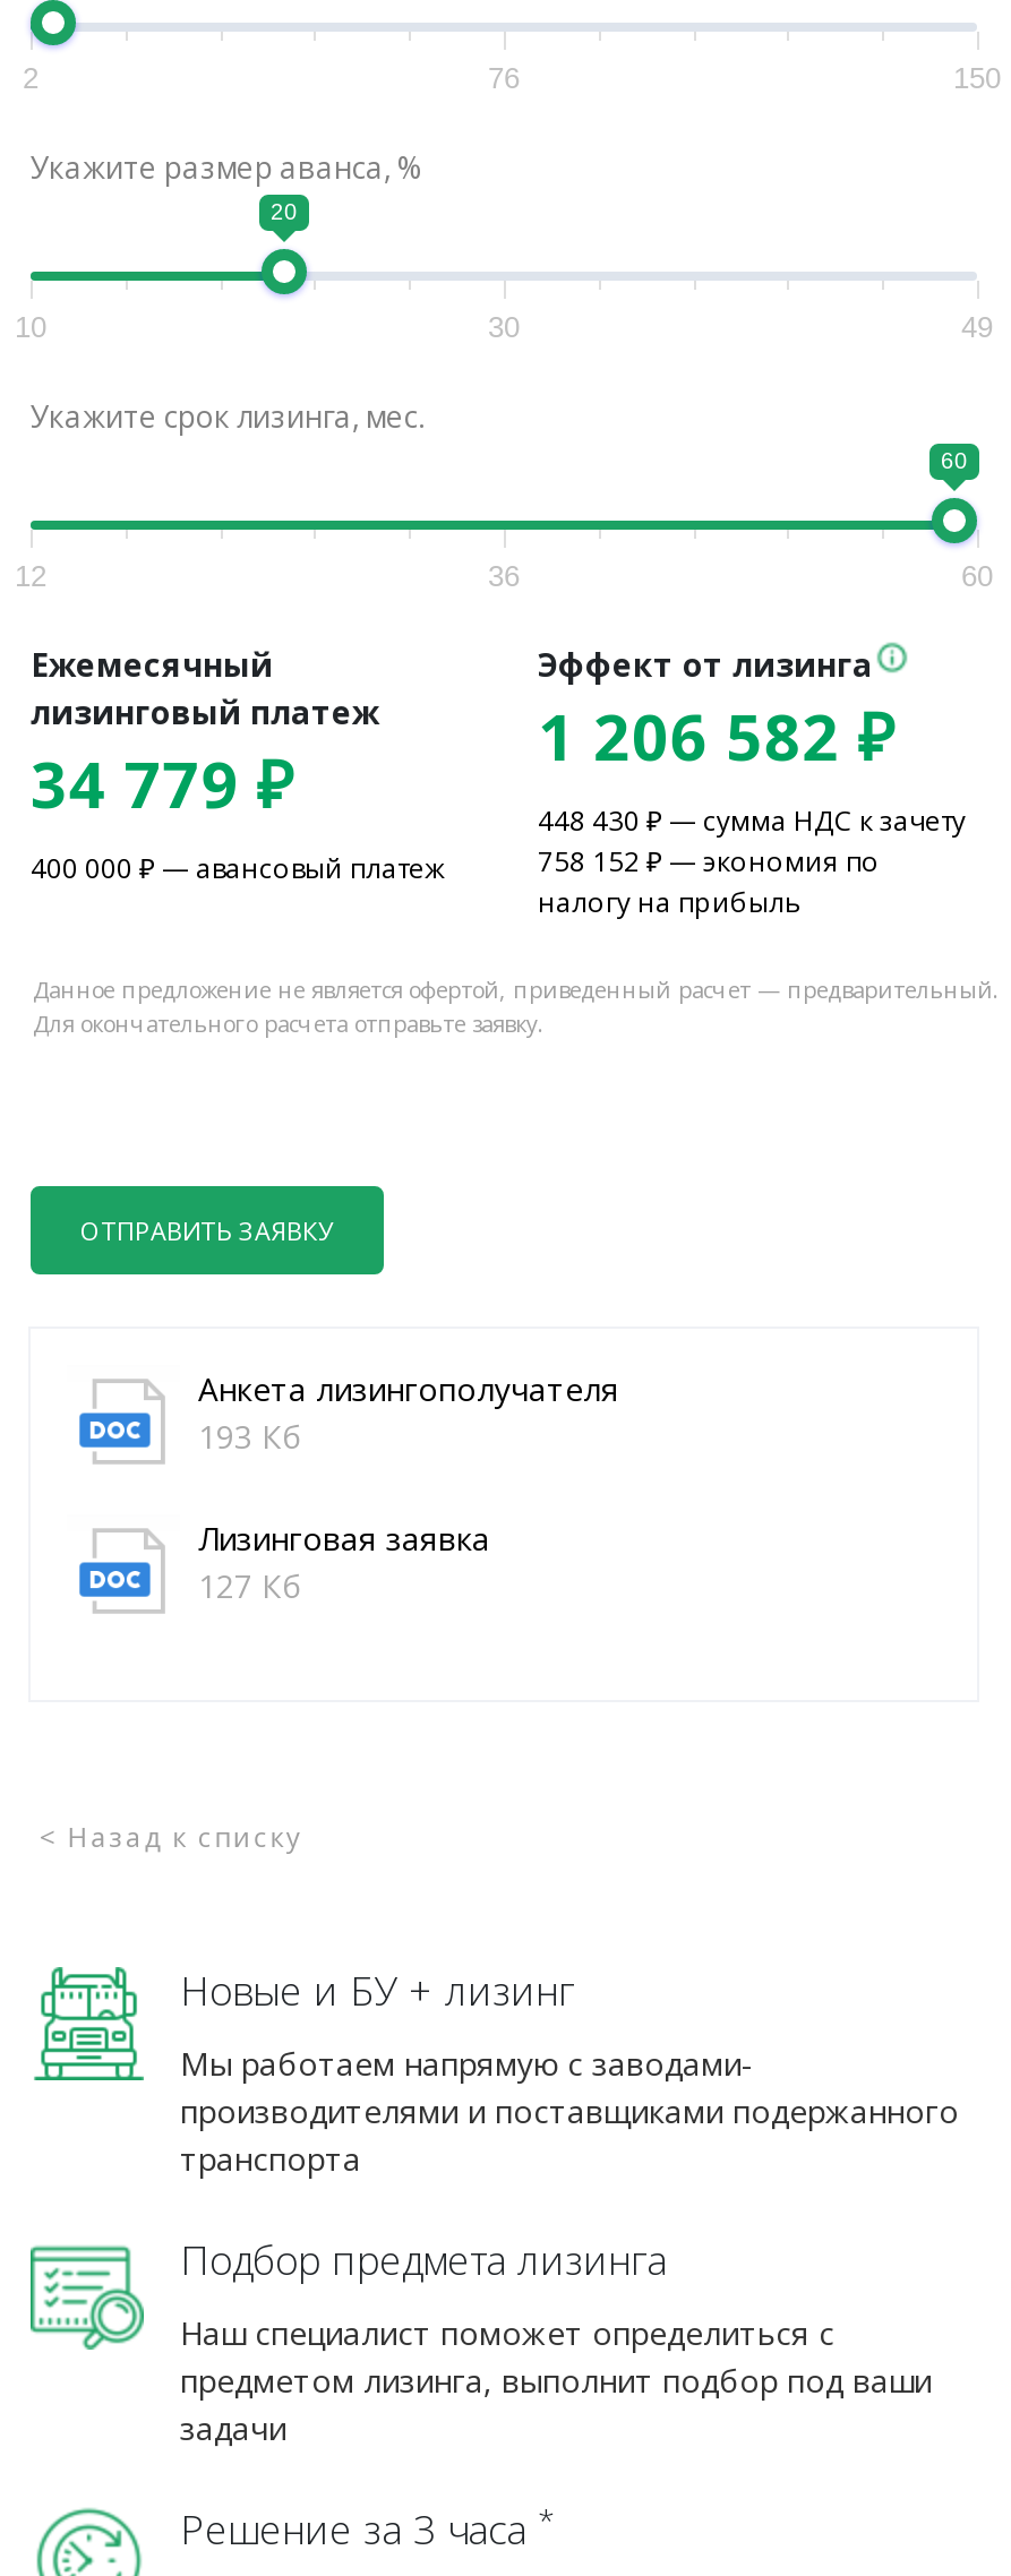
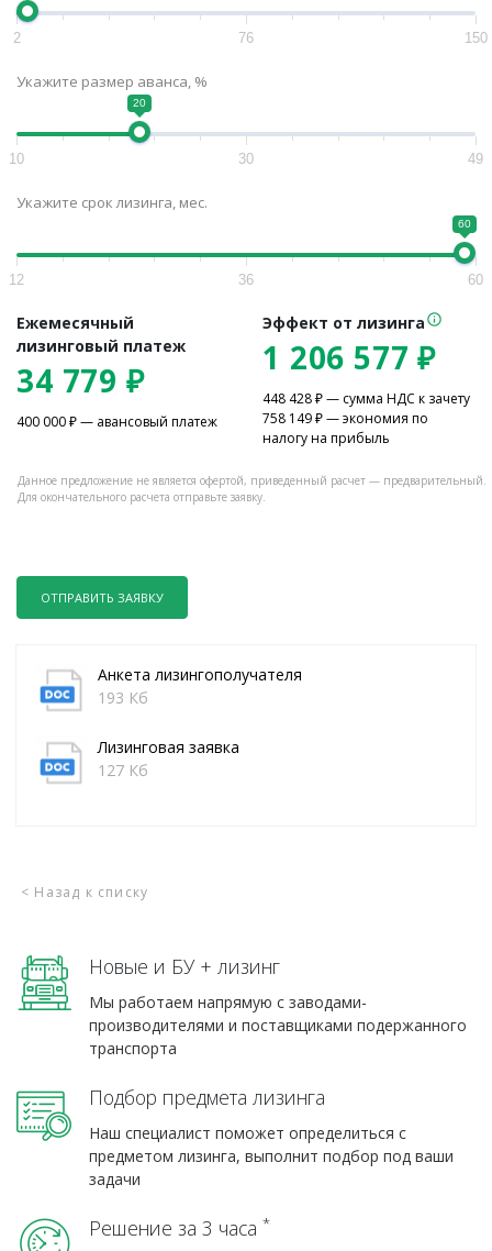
- 1 206 582 ₽
+ 1 206 577 ₽

- 448 430 ₽ — сумма НДС к зачету
+ 448 428 ₽ — сумма НДС к зачету

- 758 152 ₽ — экономия по
+ 758 149 ₽ — экономия по
